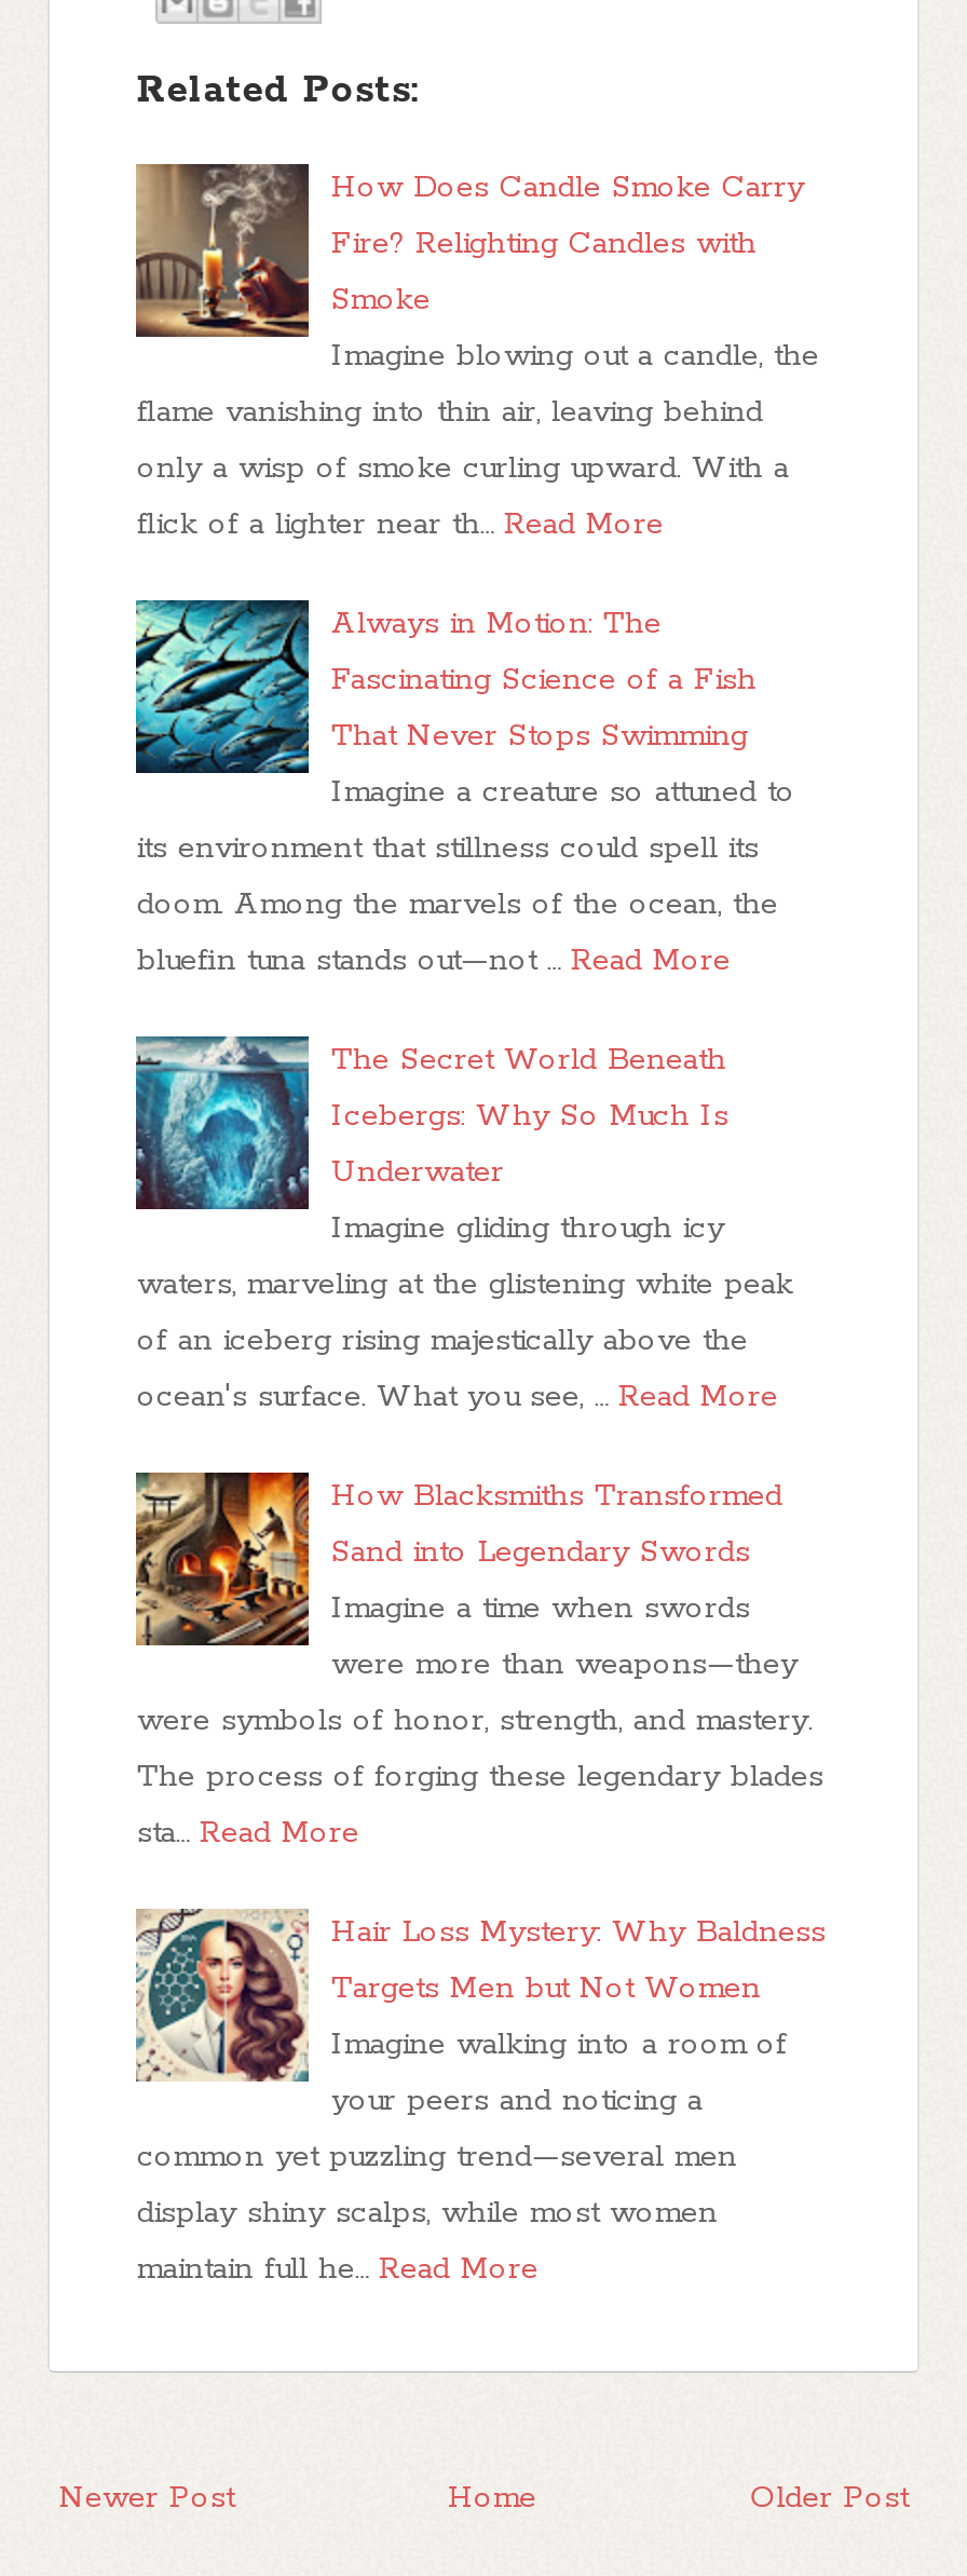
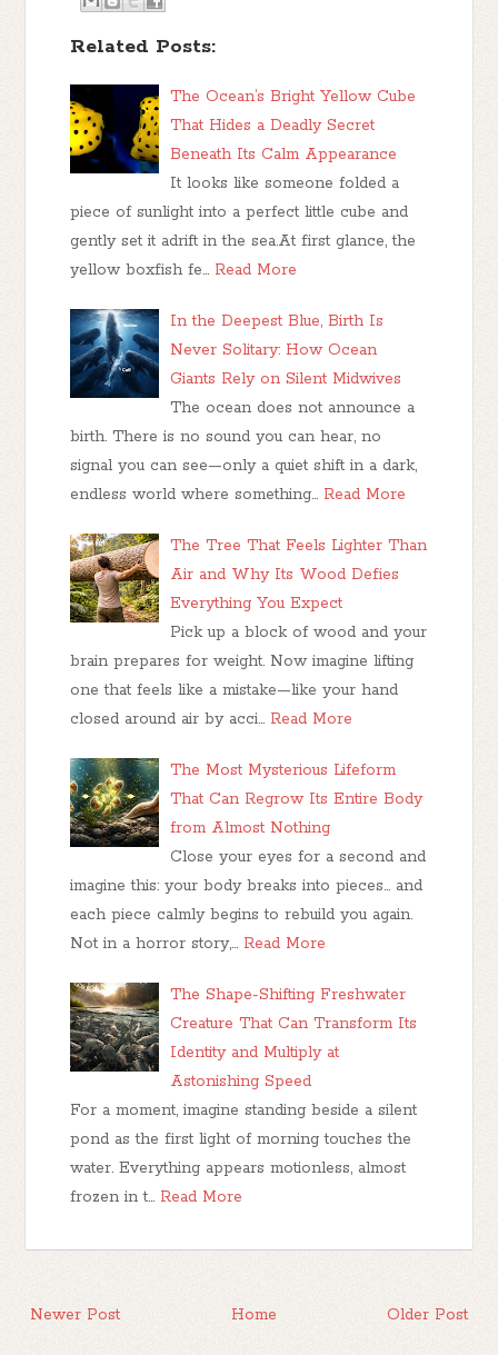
- [image]
- How Does Candle Smoke Carry
- Fire? Relighting Candles with
- Smoke
- Imagine blowing out a candle, the
- flame vanishing into thin air, leaving behind
- only a wisp of smoke curling upward. With a
- flick of a lighter near th… Read More
+ [image]
+ The Ocean’s Bright Yellow Cube
+ That Hides a Deadly Secret
+ Beneath Its Calm Appearance
+ It looks like someone folded a
+ piece of sunlight into a perfect little cube and
+ gently set it adrift in the sea.At first glance, the
+ yellow boxfish fe… Read More

- [image]
- Always in Motion: The
- Fascinating Science of a Fish
- That Never Stops Swimming
- Imagine a creature so attuned to
- its environment that stillness could spell its
- doom. Among the marvels of the ocean, the
- bluefin tuna stands out—not … Read More
+ [image]
+ In the Deepest Blue, Birth Is
+ Never Solitary: How Ocean
+ Giants Rely on Silent Midwives
+ The ocean does not announce a
+ birth. There is no sound you can hear, no
+ signal you can see—only a quiet shift in a dark,
+ endless world where something… Read More

- [image]
- The Secret World Beneath
- Icebergs: Why So Much Is
- Underwater
- Imagine gliding through icy
- waters, marveling at the glistening white peak
- of an iceberg rising majestically above the
- ocean's surface. What you see, … Read More
+ [image]
+ The Tree That Feels Lighter Than
+ Air and Why Its Wood Defies
+ Everything You Expect
+ Pick up a block of wood and your
+ brain prepares for weight. Now imagine lifting
+ one that feels like a mistake—like your hand
+ closed around air by acci… Read More

- [image]
- How Blacksmiths Transformed
- Sand into Legendary Swords
- Imagine a time when swords
- were more than weapons—they
- were symbols of honor, strength, and mastery.
- The process of forging these legendary blades
- sta… Read More
+ [image]
+ The Most Mysterious Lifeform
+ That Can Regrow Its Entire Body
+ from Almost Nothing
+ Close your eyes for a second and
+ imagine this: your body breaks into pieces… and
+ each piece calmly begins to rebuild you again.
+ Not in a horror story,… Read More

- [image]
- Hair Loss Mystery: Why Baldness
- Targets Men but Not Women
- Imagine walking into a room of
- your peers and noticing a
- common yet puzzling trend—several men
- display shiny scalps, while most women
- maintain full he… Read More
+ [image]
+ The Shape-Shifting Freshwater
+ Creature That Can Transform Its
+ Identity and Multiply at
+ Astonishing Speed
+ For a moment, imagine standing beside a silent
+ pond as the first light of morning touches the
+ water. Everything appears motionless, almost
+ frozen in t… Read More
